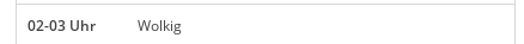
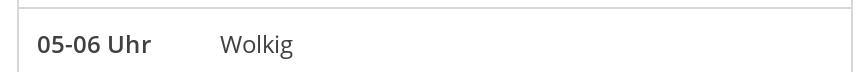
- 02-03 Uhr
+ 05-06 Uhr
